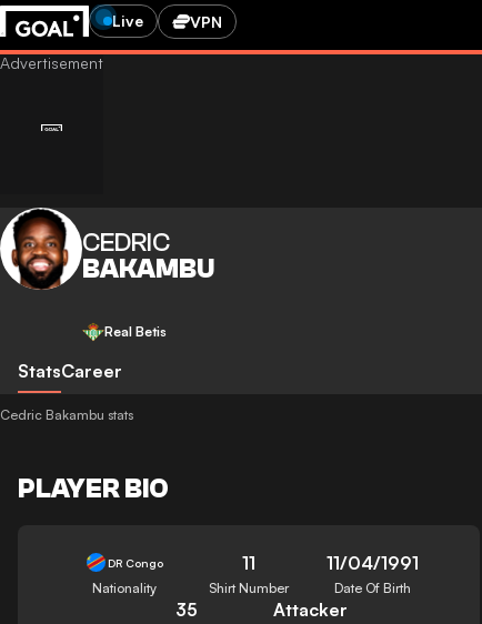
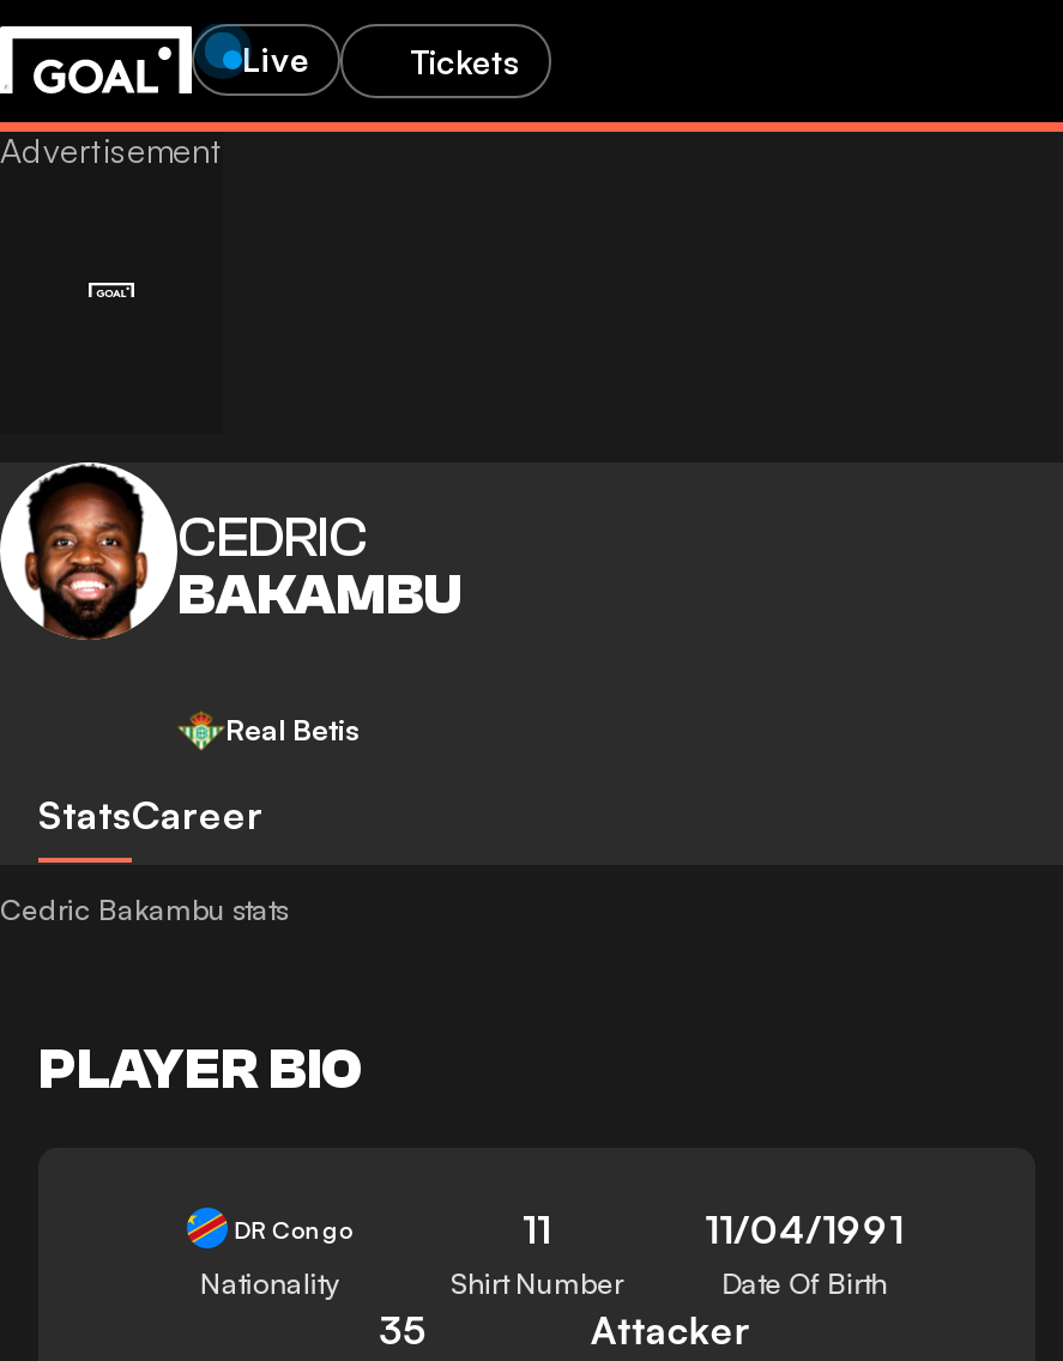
- VPN
+ Tickets
